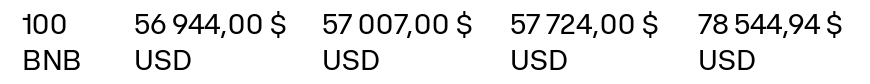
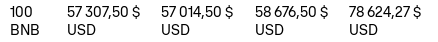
- 56 944,00 $
+ 57 307,50 $

- 57 007,00 $
+ 57 014,50 $

- 57 724,00 $
+ 58 676,50 $

- 78 544,94 $
+ 78 624,27 $
